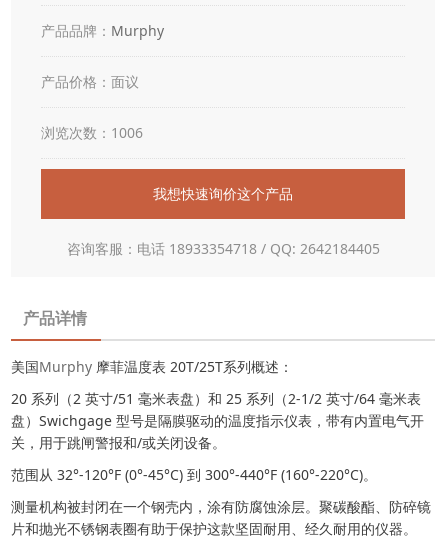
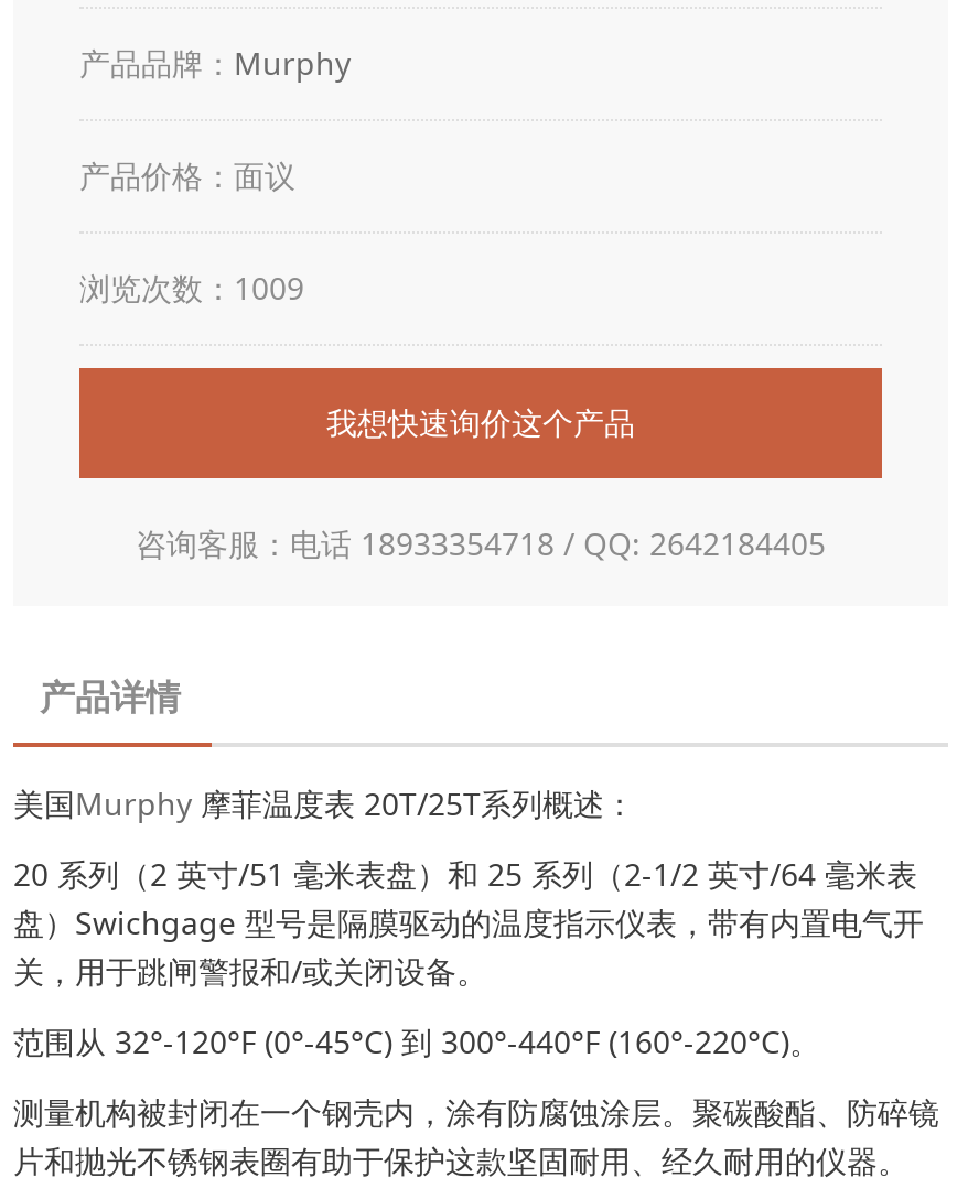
- 浏览次数：1006
+ 浏览次数：1009
